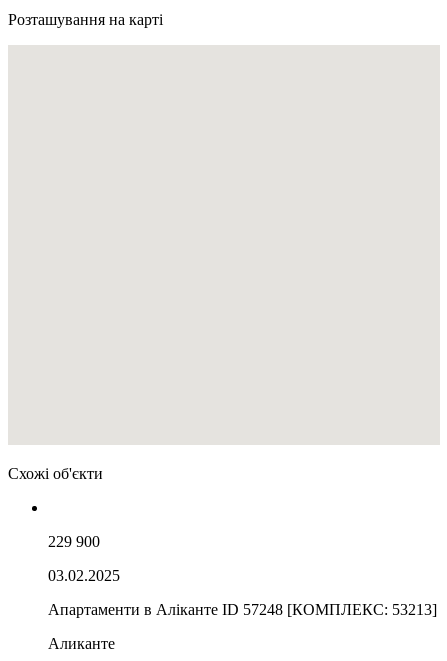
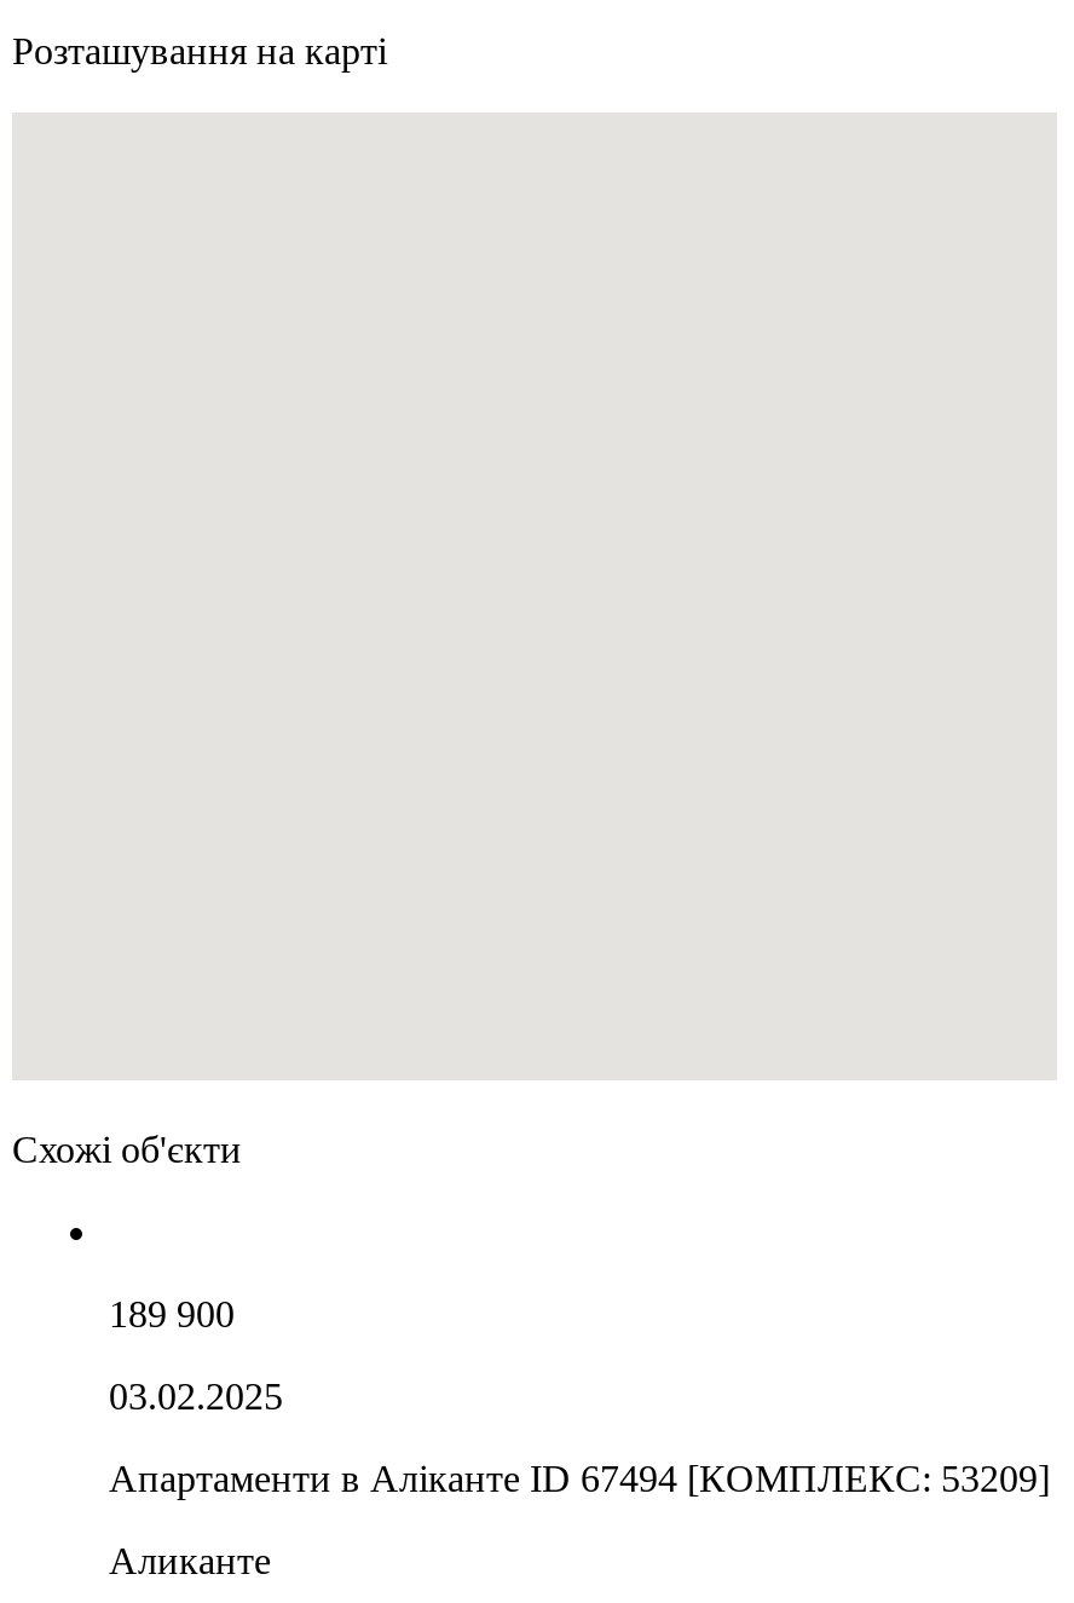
- 229 900
+ 189 900

- Апартаменти в Аліканте ID 57248 [КОМПЛЕКС: 53213]
+ Апартаменти в Аліканте ID 67494 [КОМПЛЕКС: 53209]
